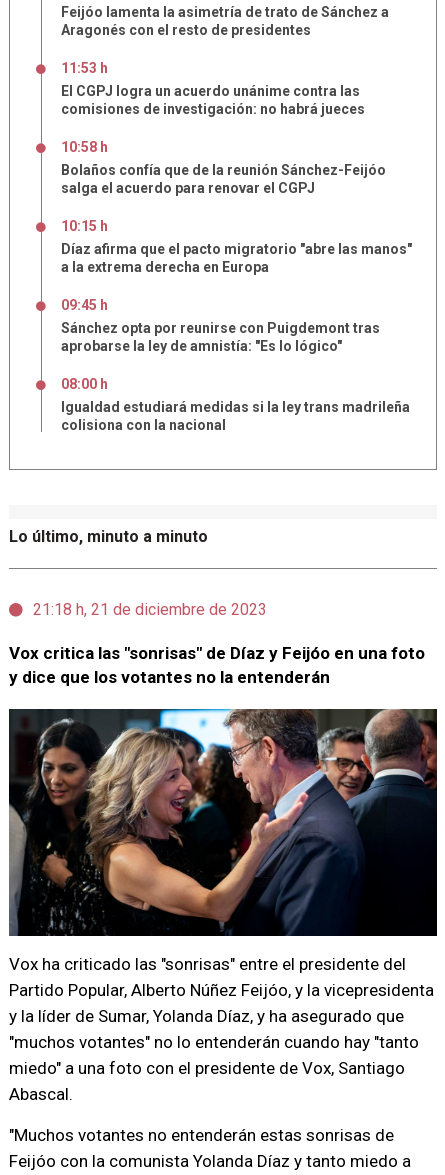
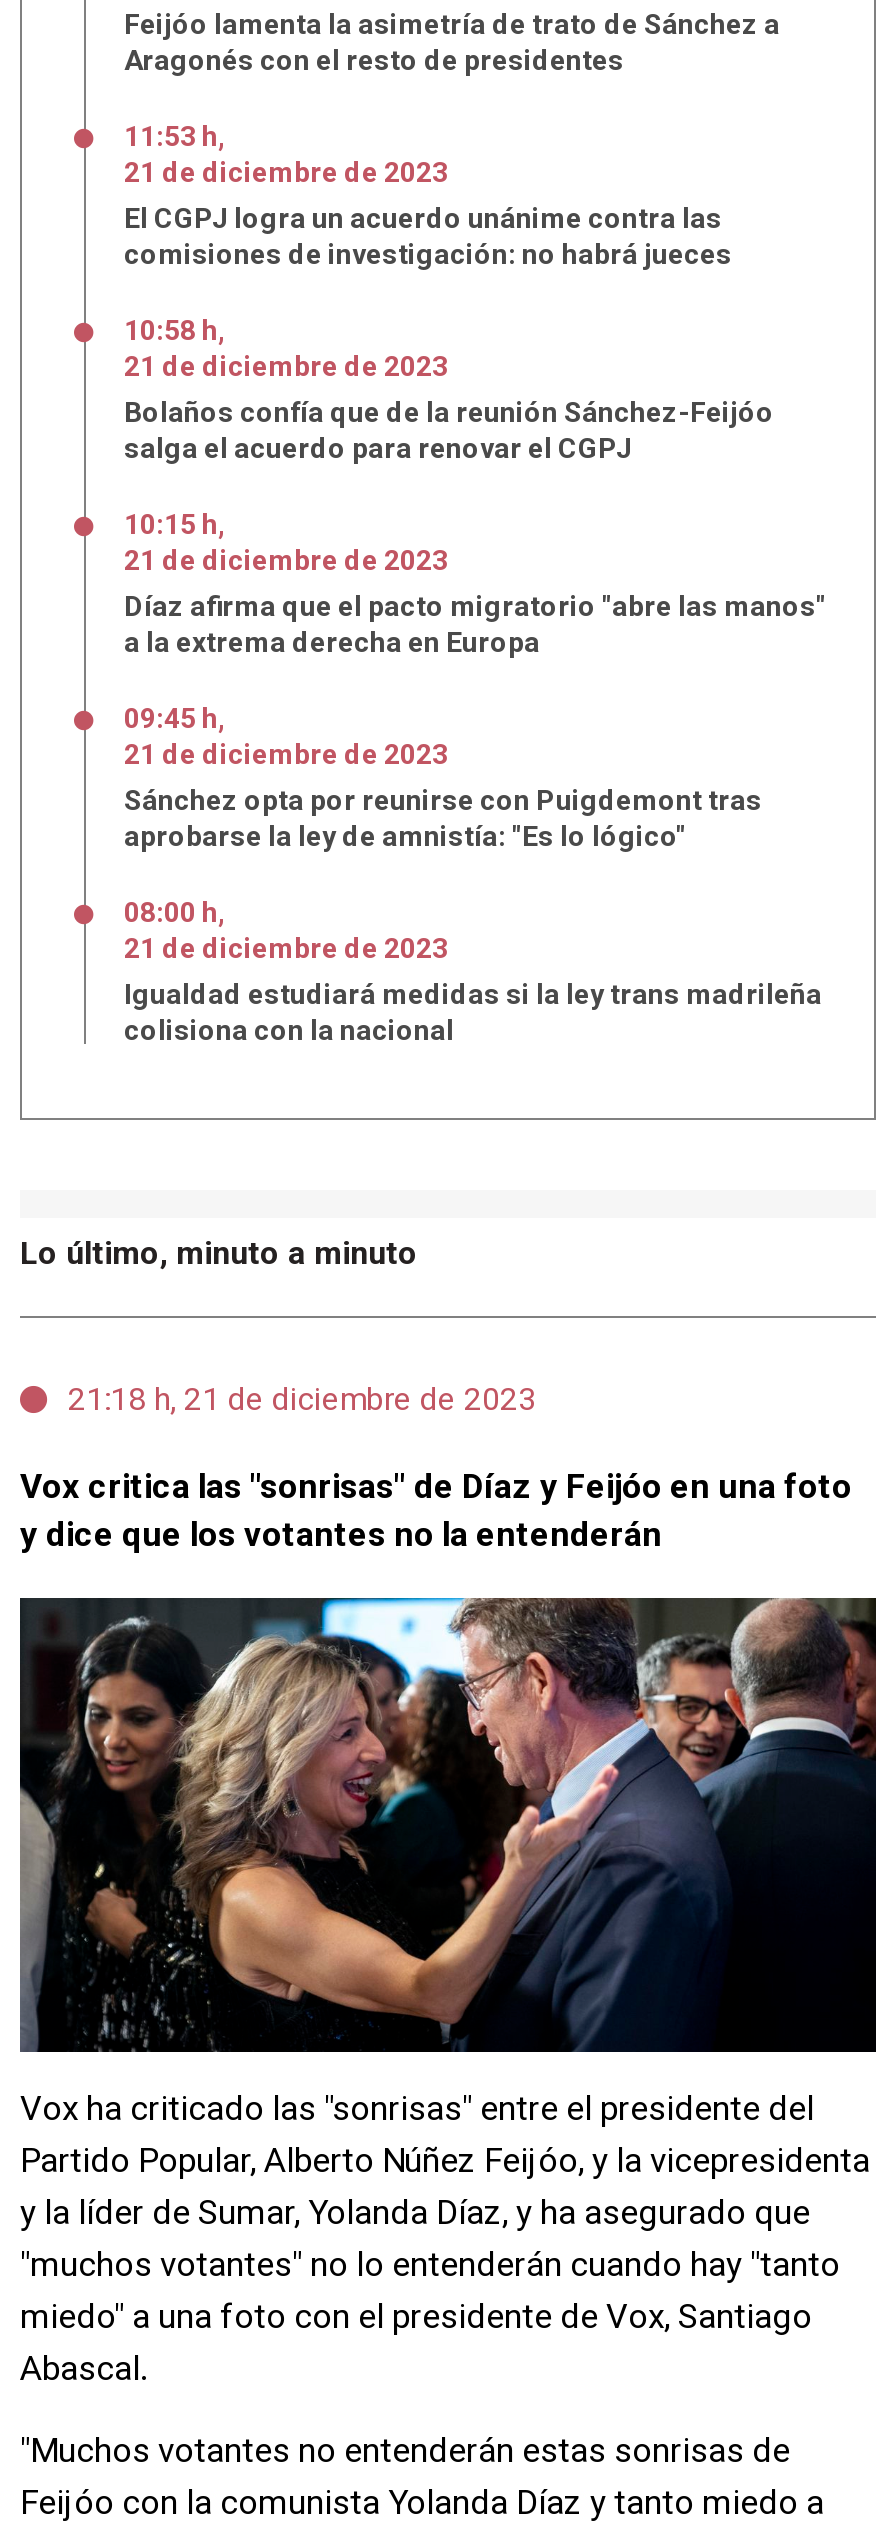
- 11:53 h
+ 11:53 h,
+ 21 de diciembre de 2023

- 10:58 h
+ 10:58 h,
+ 21 de diciembre de 2023

- 10:15 h
+ 10:15 h,
+ 21 de diciembre de 2023

- 09:45 h
+ 09:45 h,
+ 21 de diciembre de 2023

- 08:00 h
+ 08:00 h,
+ 21 de diciembre de 2023
